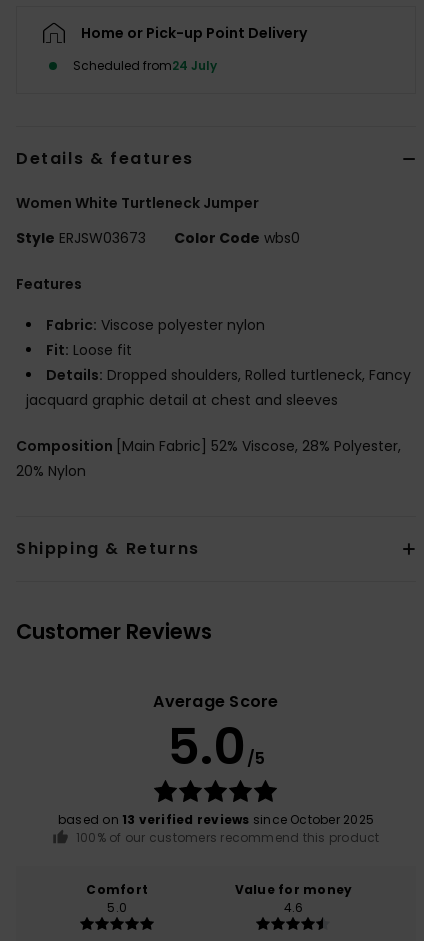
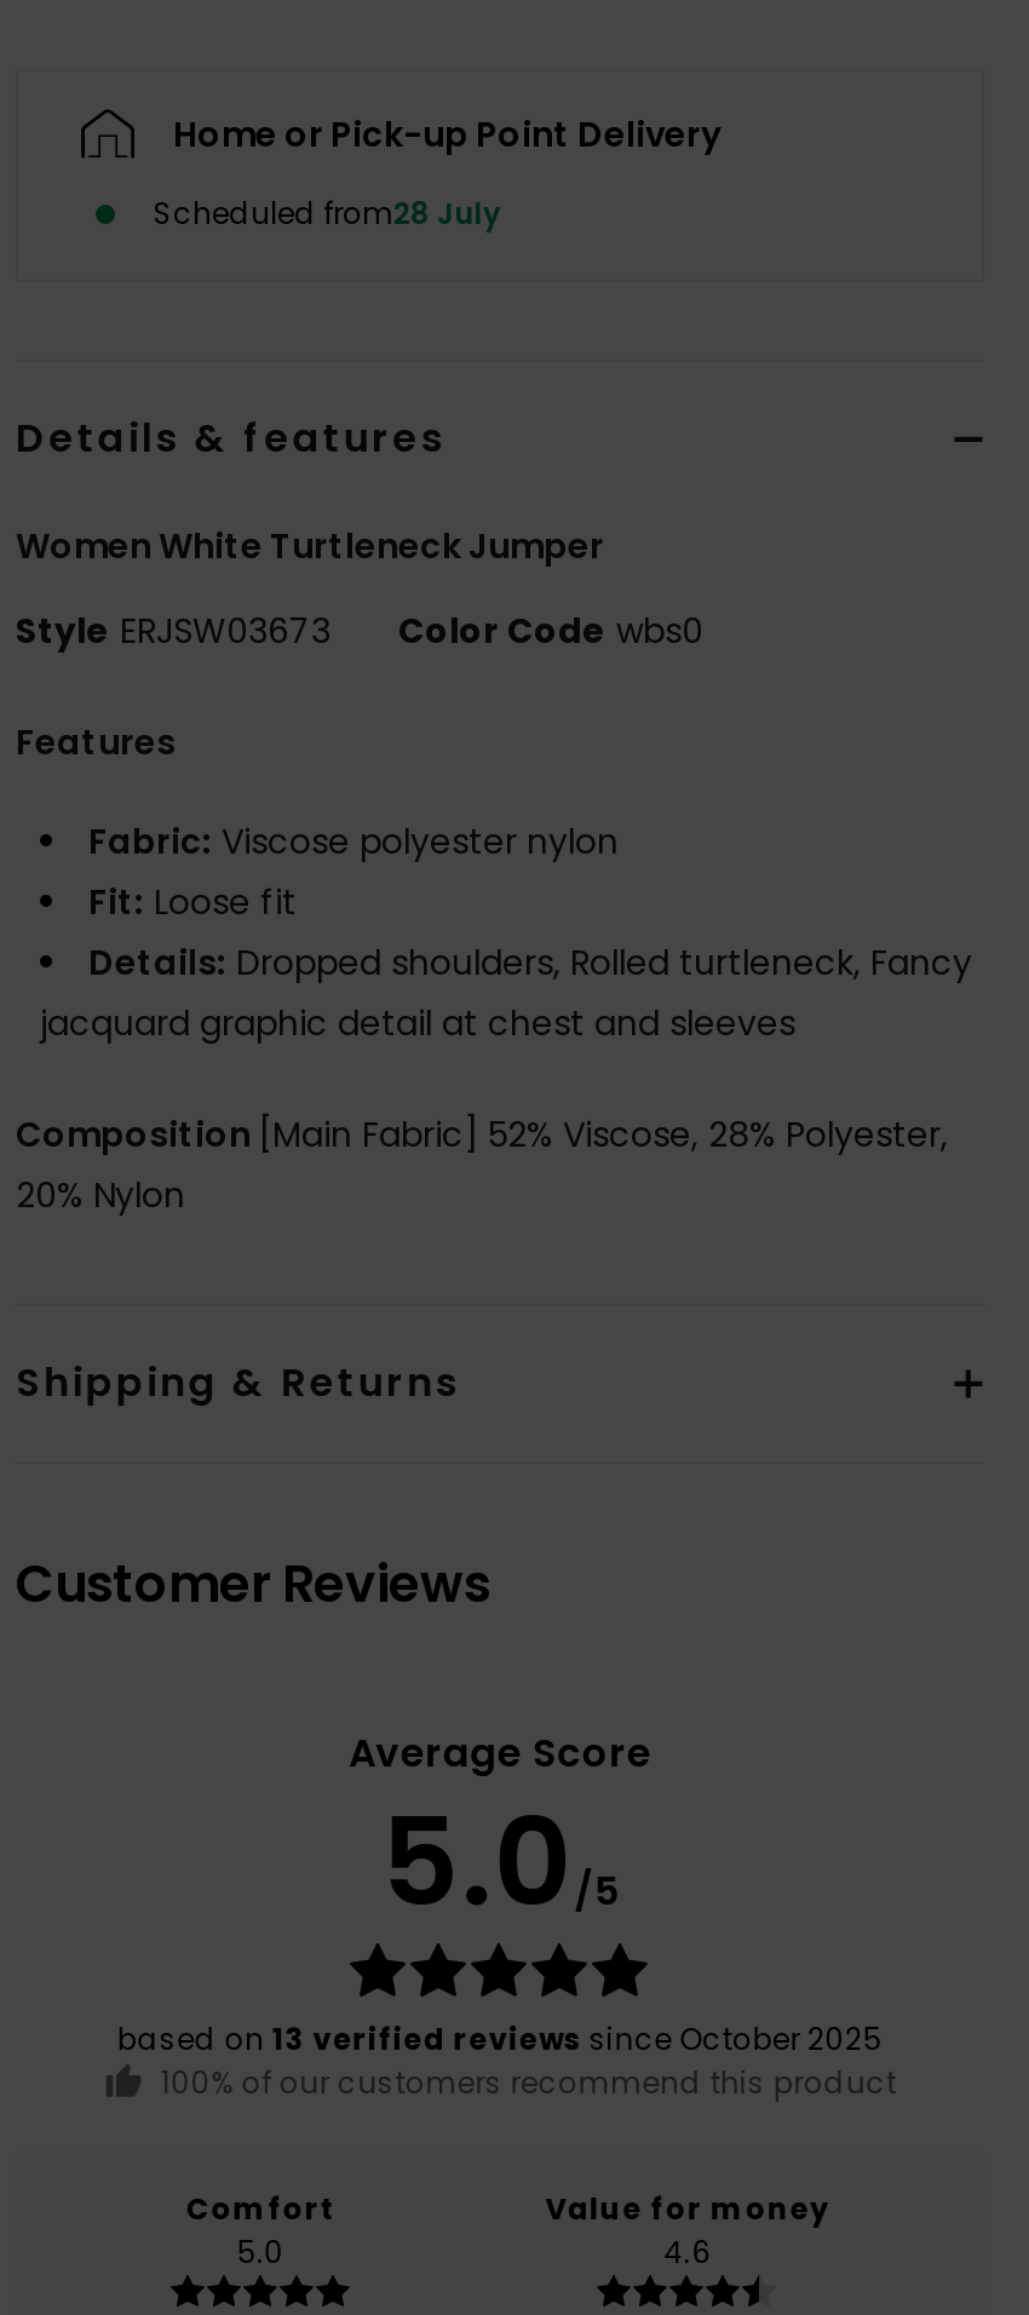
- Scheduled from24 July
+ Scheduled from28 July
